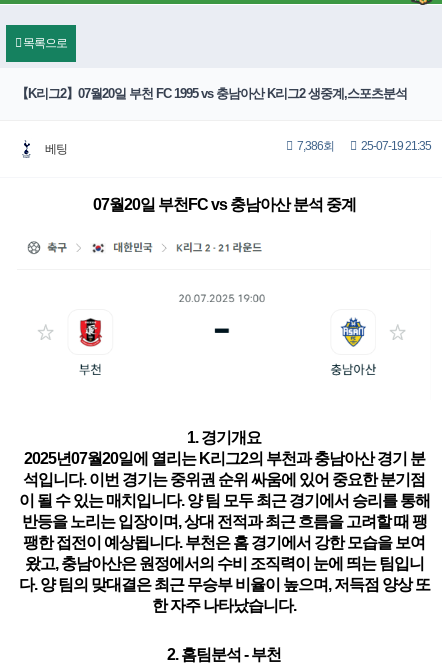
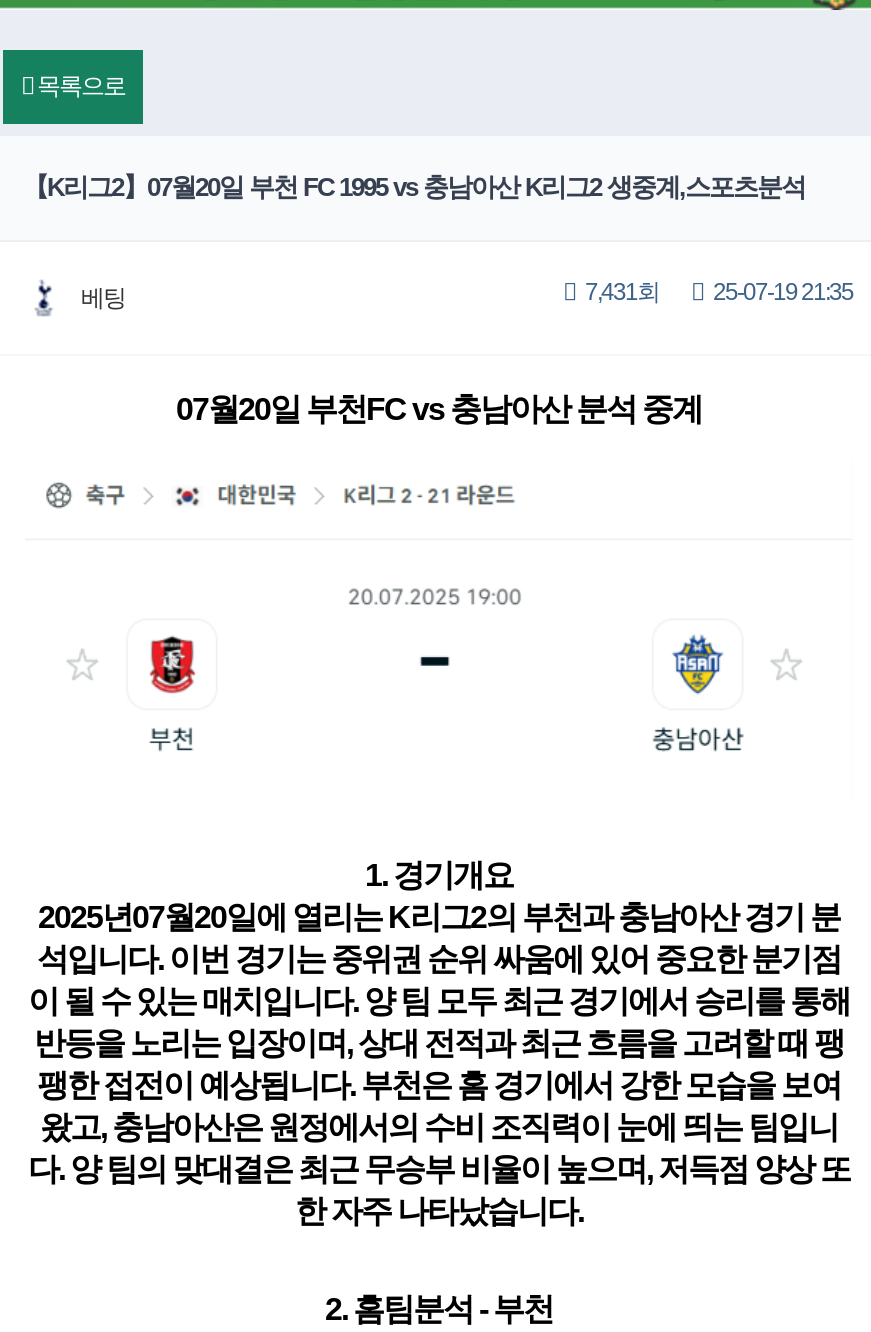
- 7,386회 25-07-19 21:35
+ 7,431회 25-07-19 21:35
